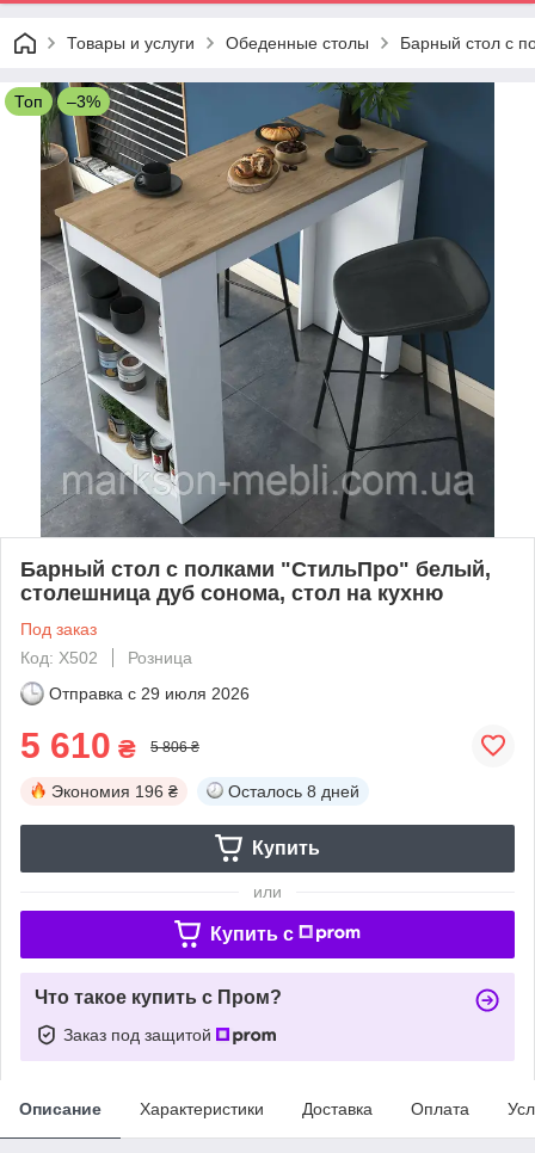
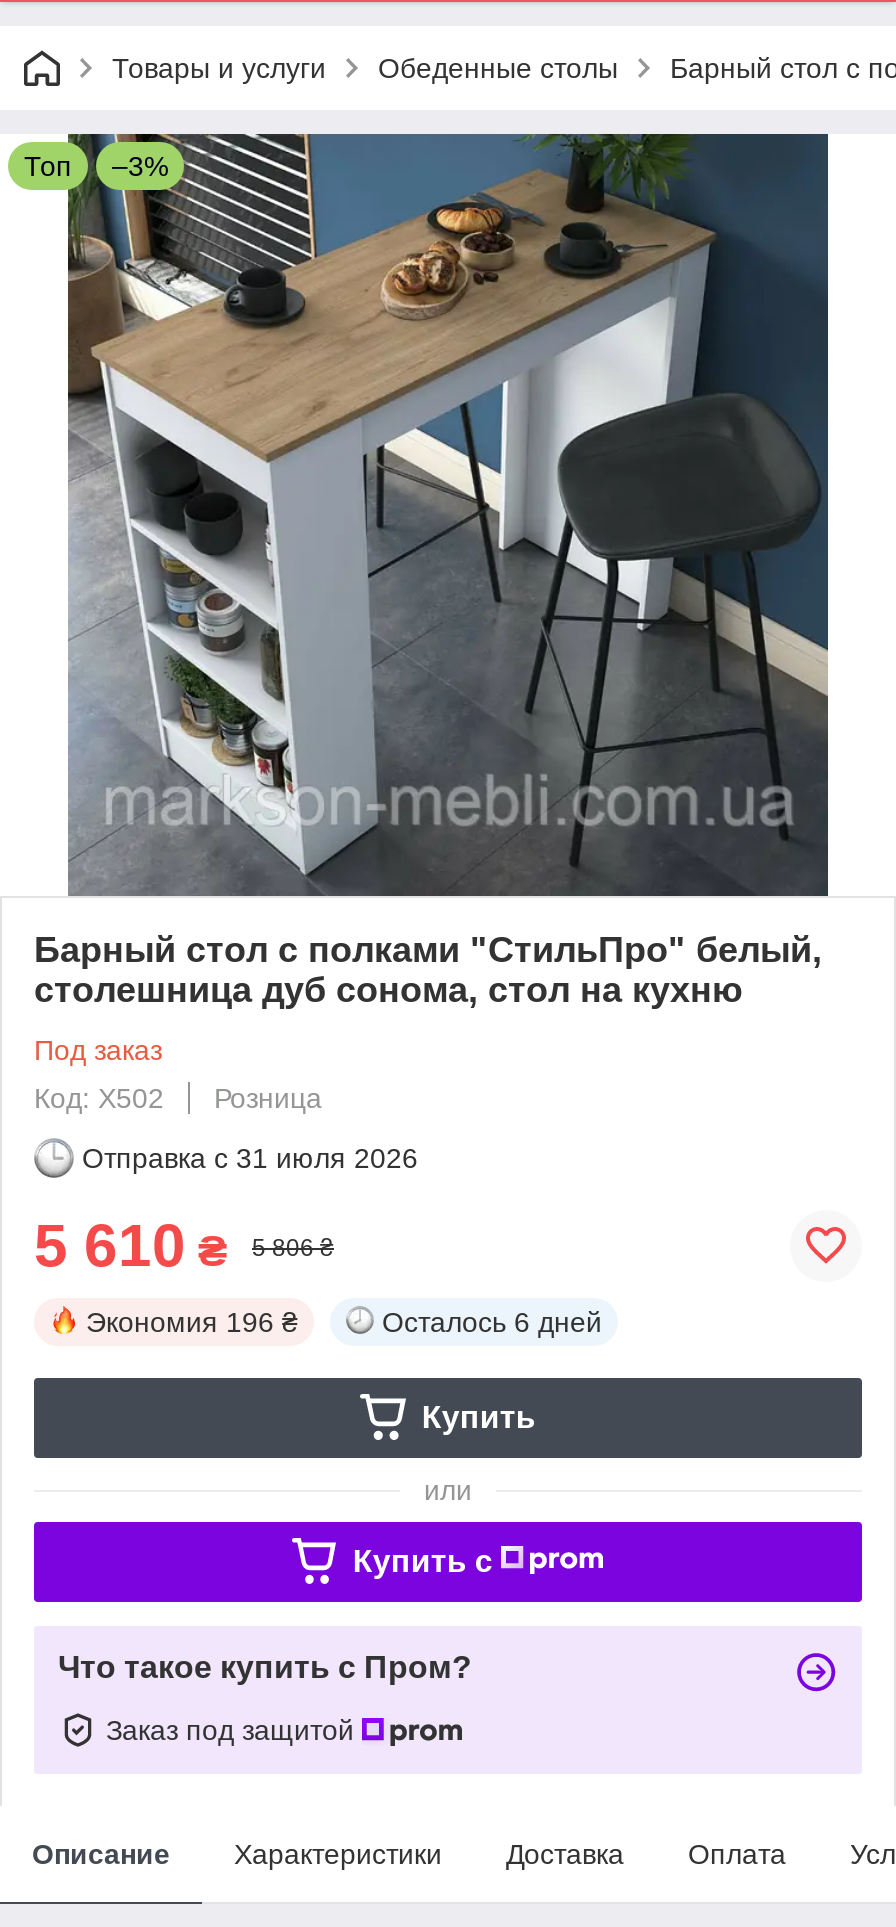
- Отправка с 29 июля 2026
+ Отправка с 31 июля 2026

- Осталось 8 дней
+ Осталось 6 дней
